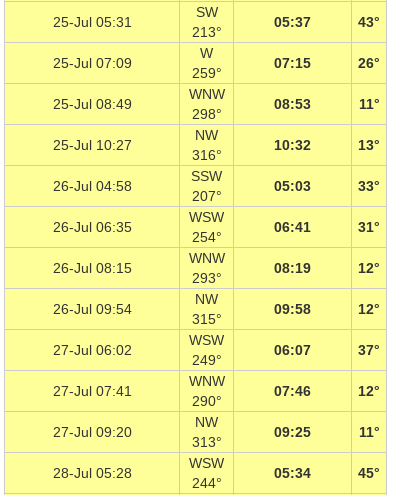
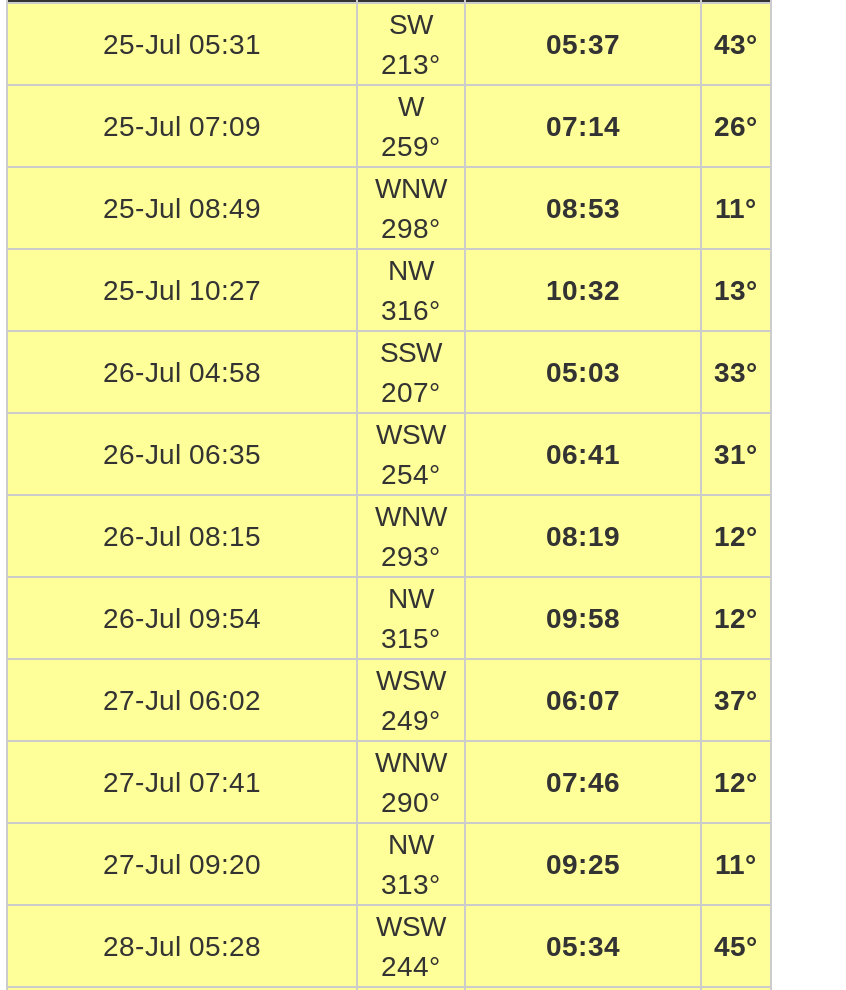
- 07:15
+ 07:14
